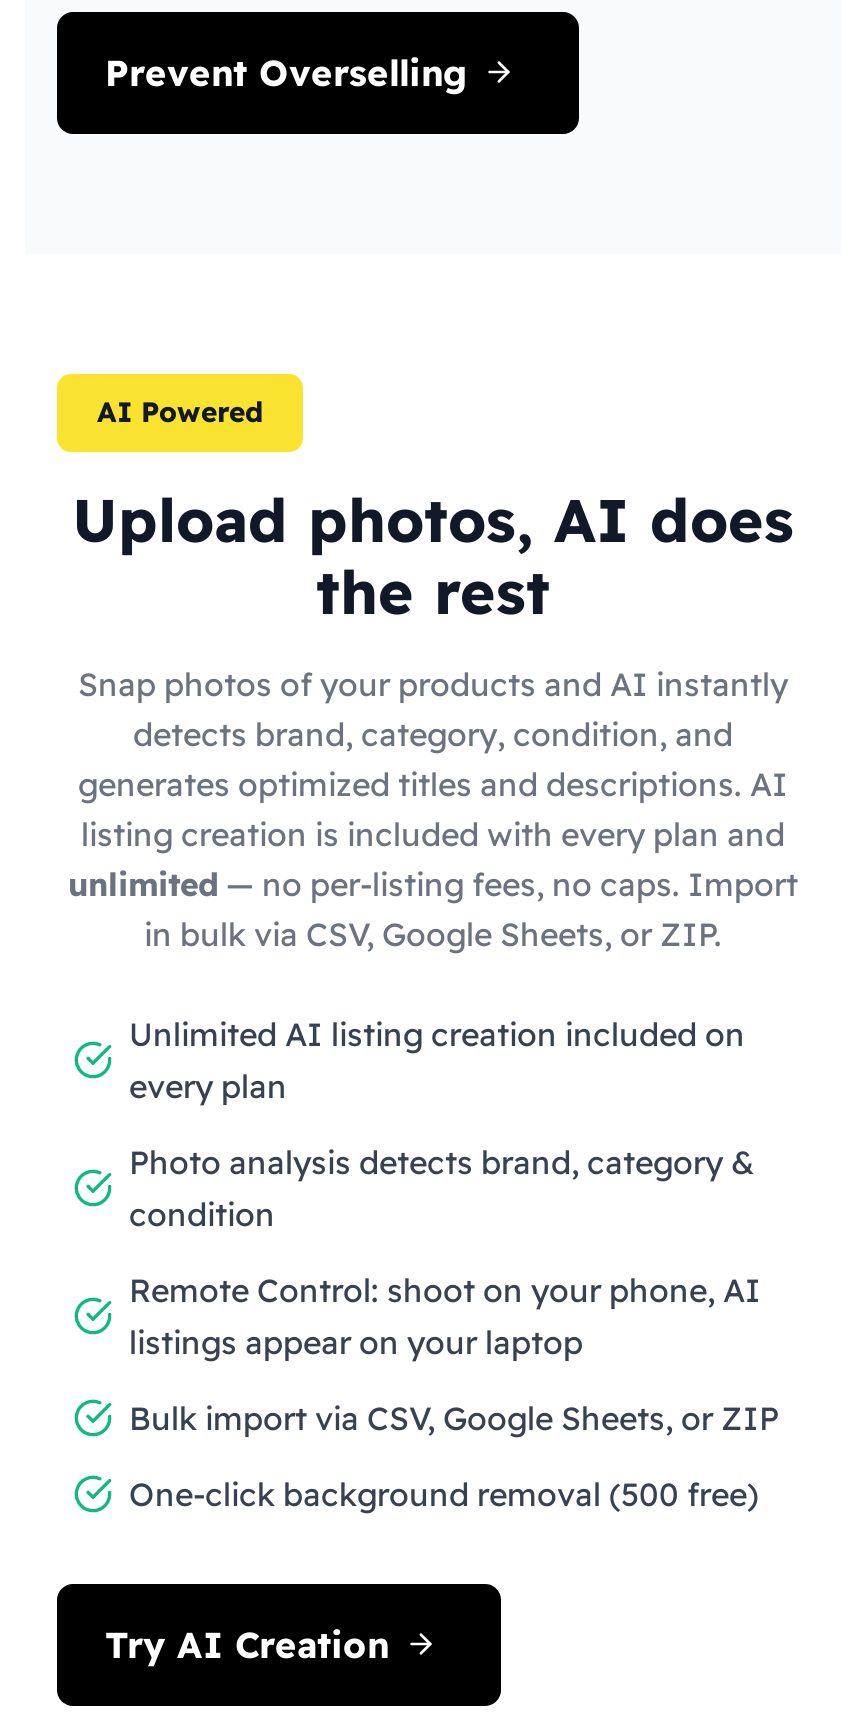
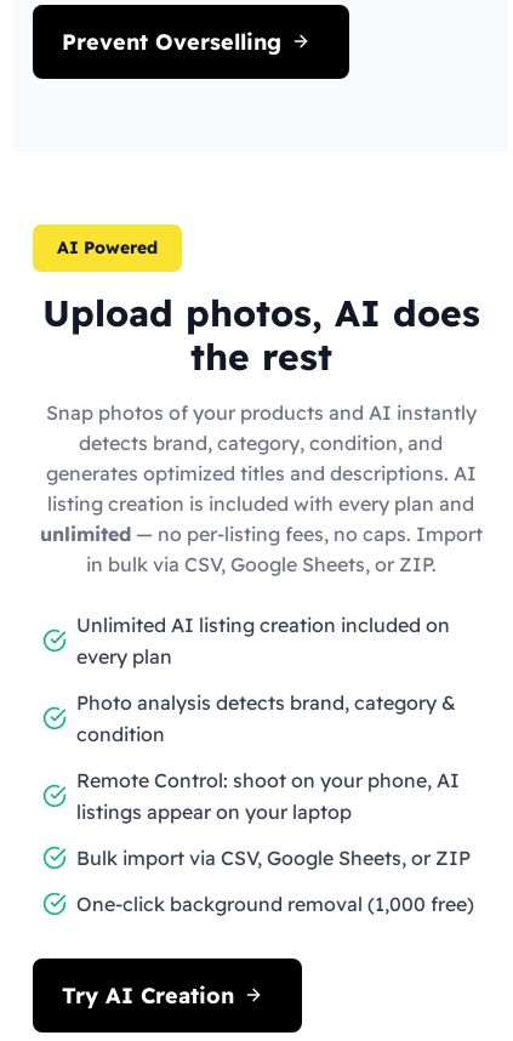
- One-click background removal (500 free)
+ One-click background removal (1,000 free)
